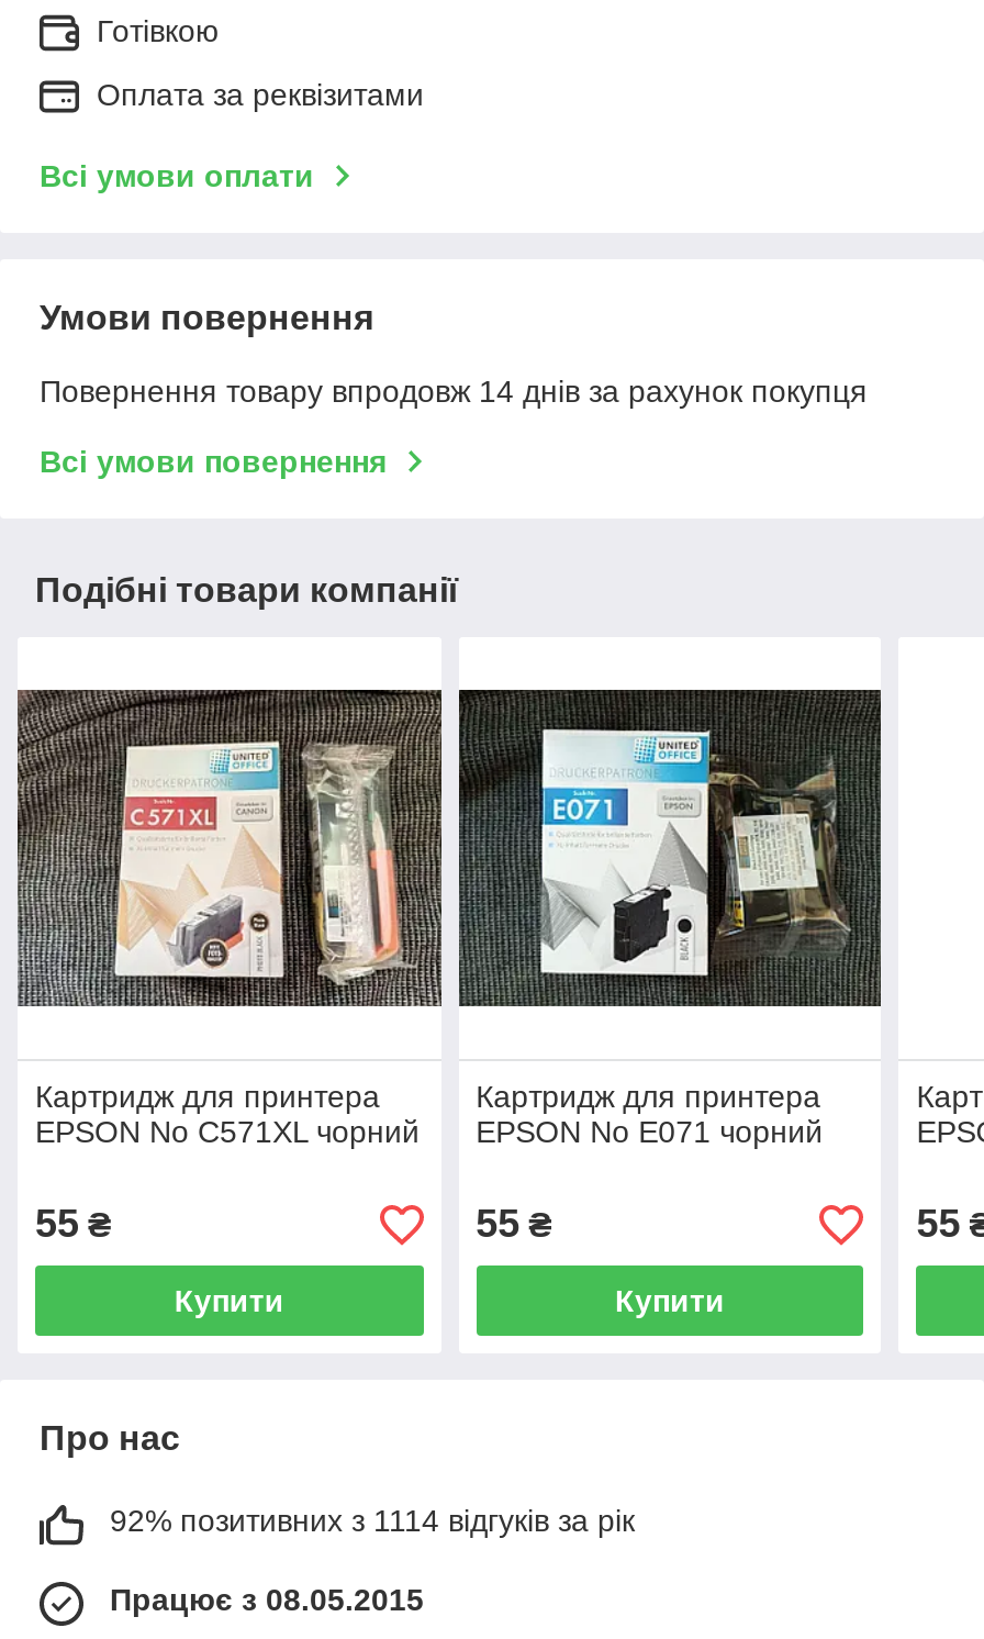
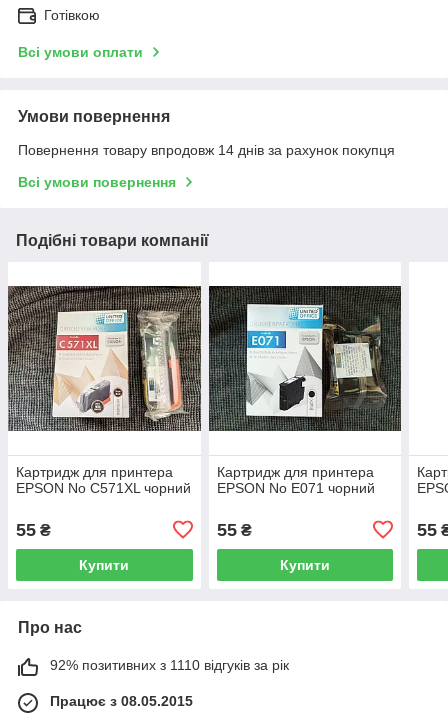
- Оплата за реквізитами

- 92% позитивних з 1114 відгуків за рік
+ 92% позитивних з 1110 відгуків за рік
